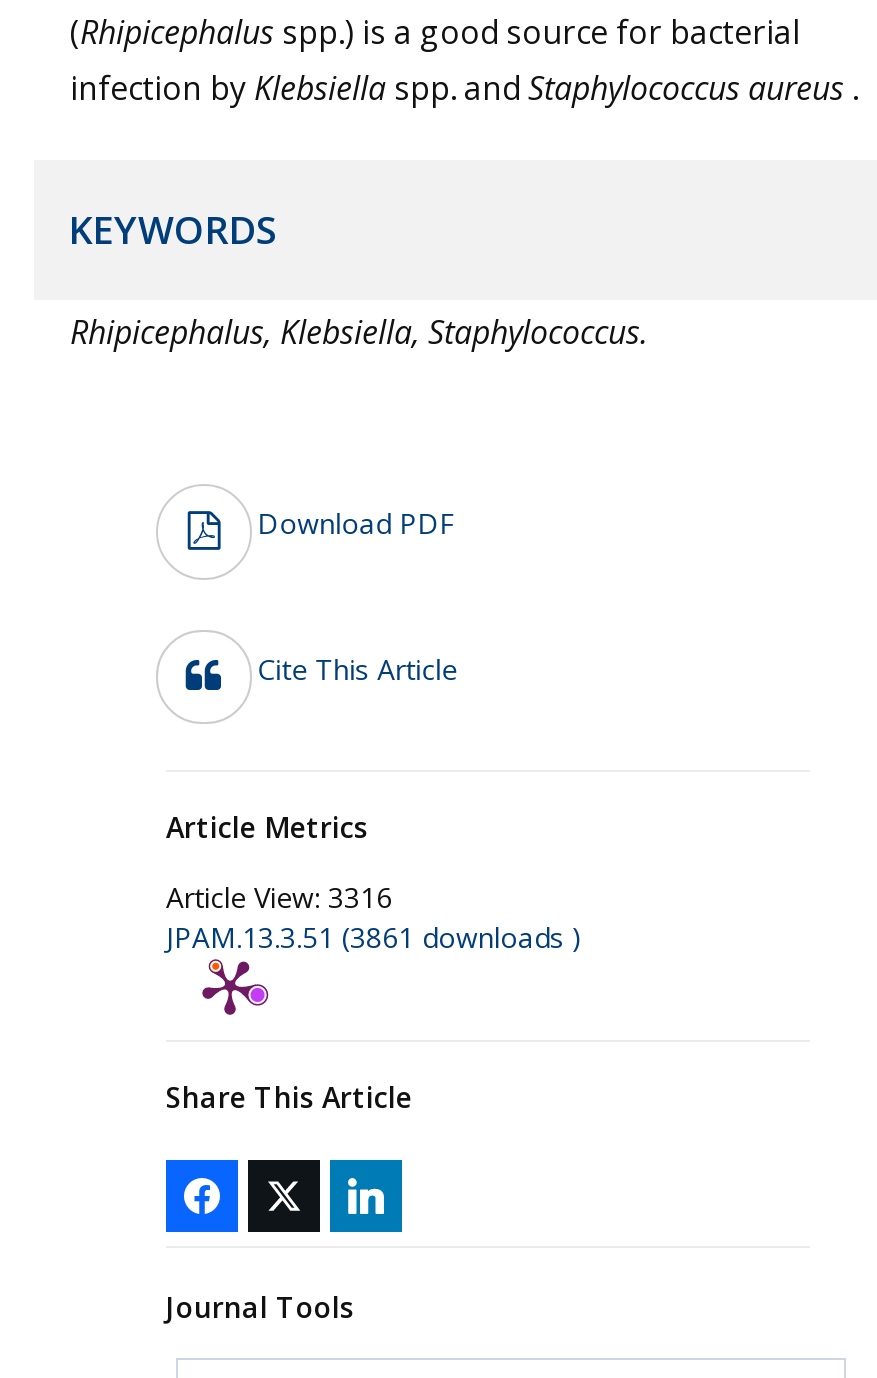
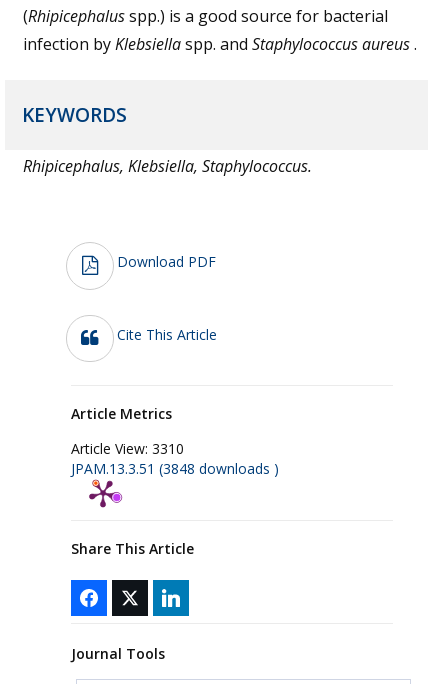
- Article View: 3316
+ Article View: 3310

- JPAM.13.3.51 (3861 downloads )
+ JPAM.13.3.51 (3848 downloads )
